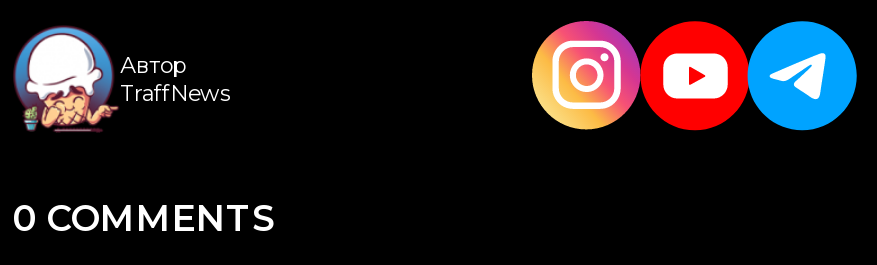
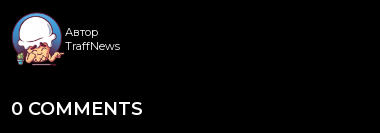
- [image]
